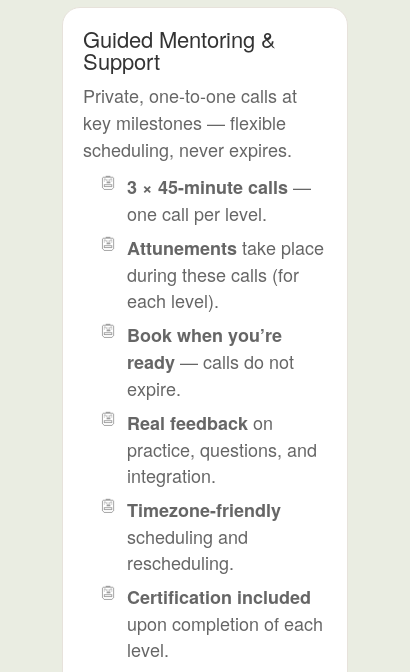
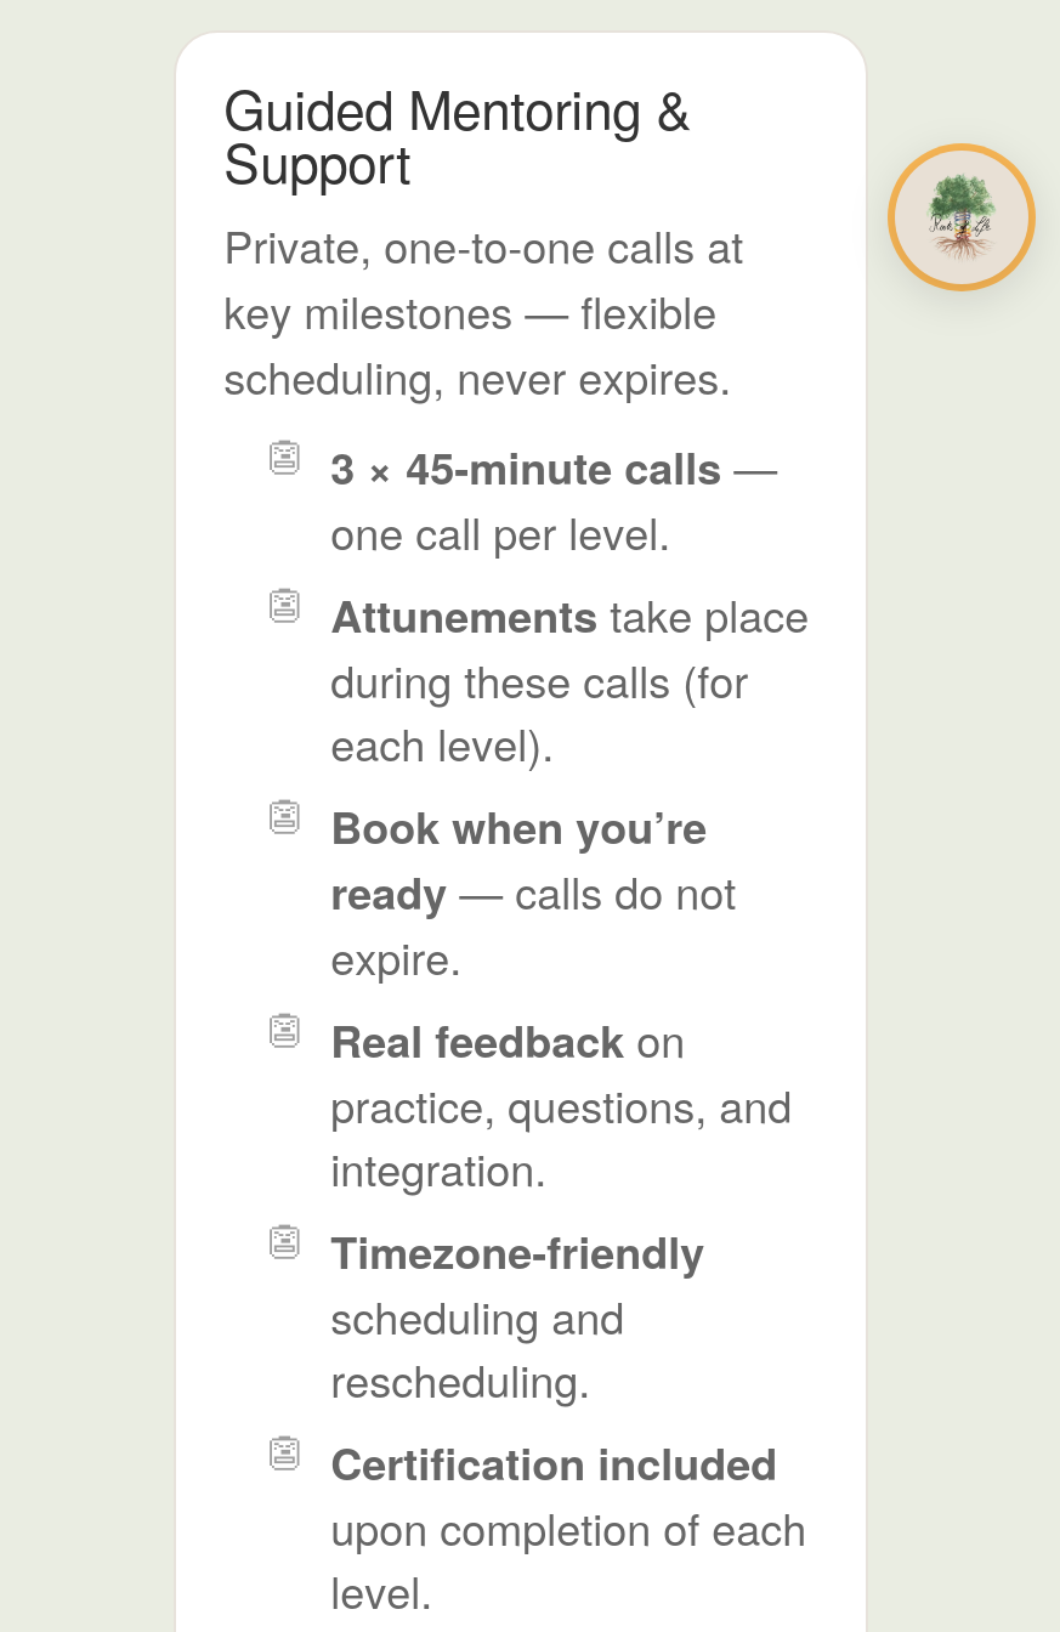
+ [image]
